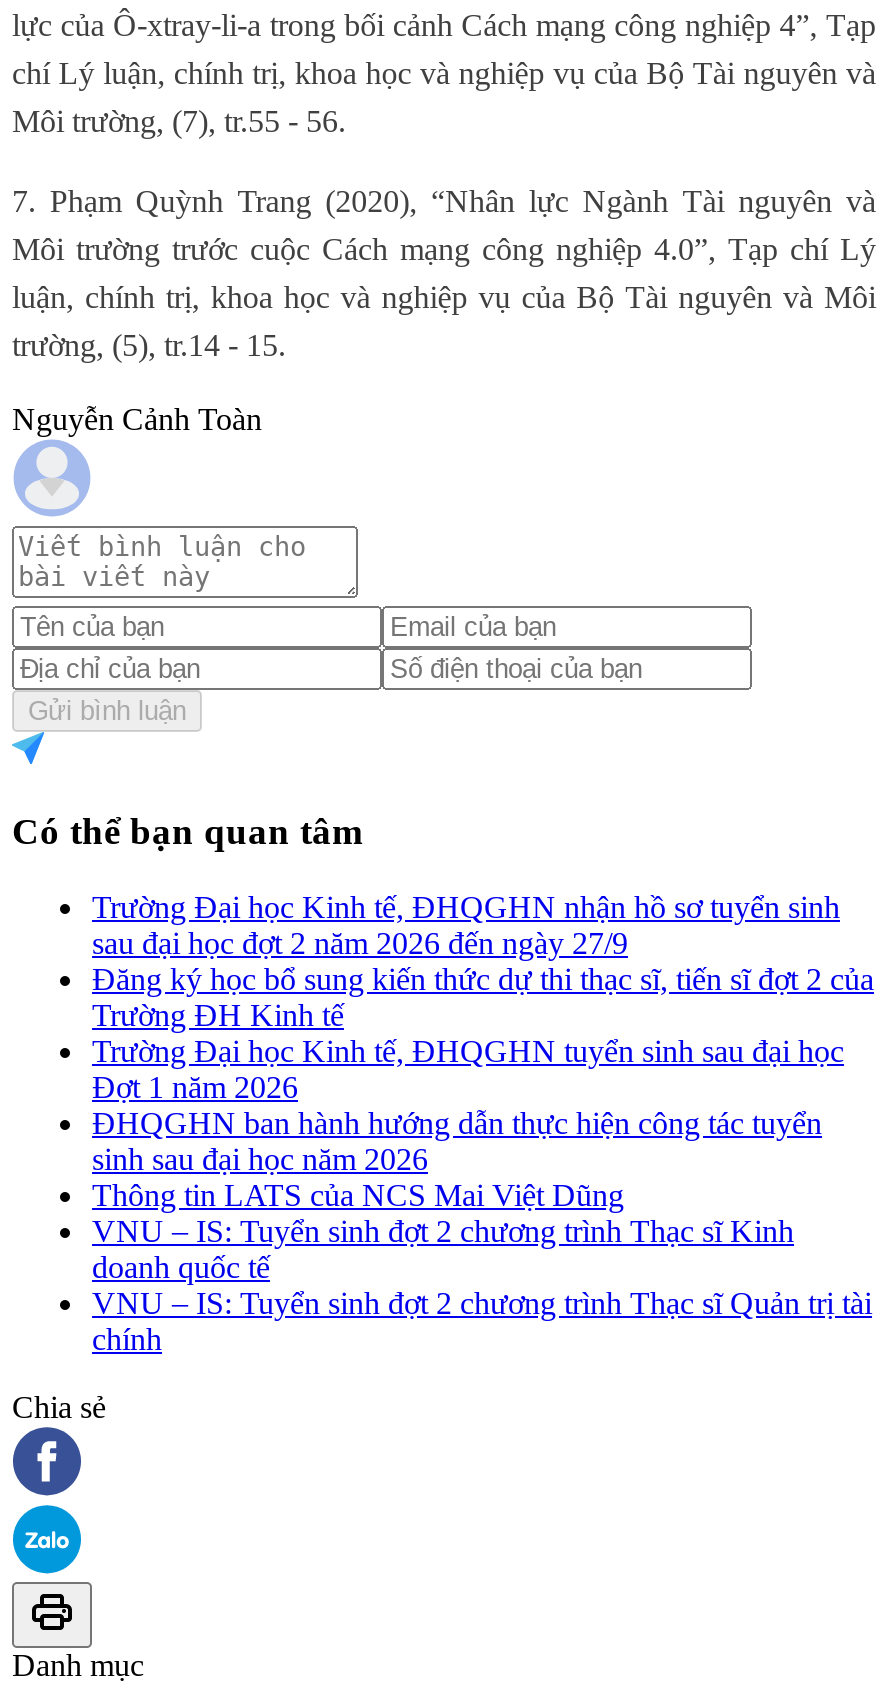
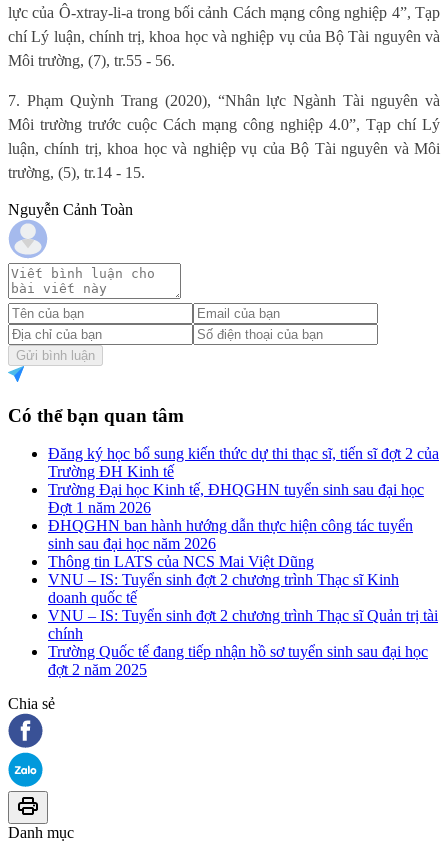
- Trường Đại học Kinh tế, ĐHQGHN nhận hồ sơ tuyển sinh
- sau đại học đợt 2 năm 2026 đến ngày 27/9

moved up: Đăng ký học bổ sung kiến thức dự thi thạc sĩ, tiến sĩ đợt 2 của | Trường ĐH Kinh tế | Trường Đại học Kinh tế, ĐHQGHN tuyển sinh sau đại học | ... | VNU – IS: Tuyển sinh đợt 2 chương trình Thạc sĩ Quản trị tài | chính

+ Trường Quốc tế đang tiếp nhận hồ sơ tuyển sinh sau đại học
+ đợt 2 năm 2025
